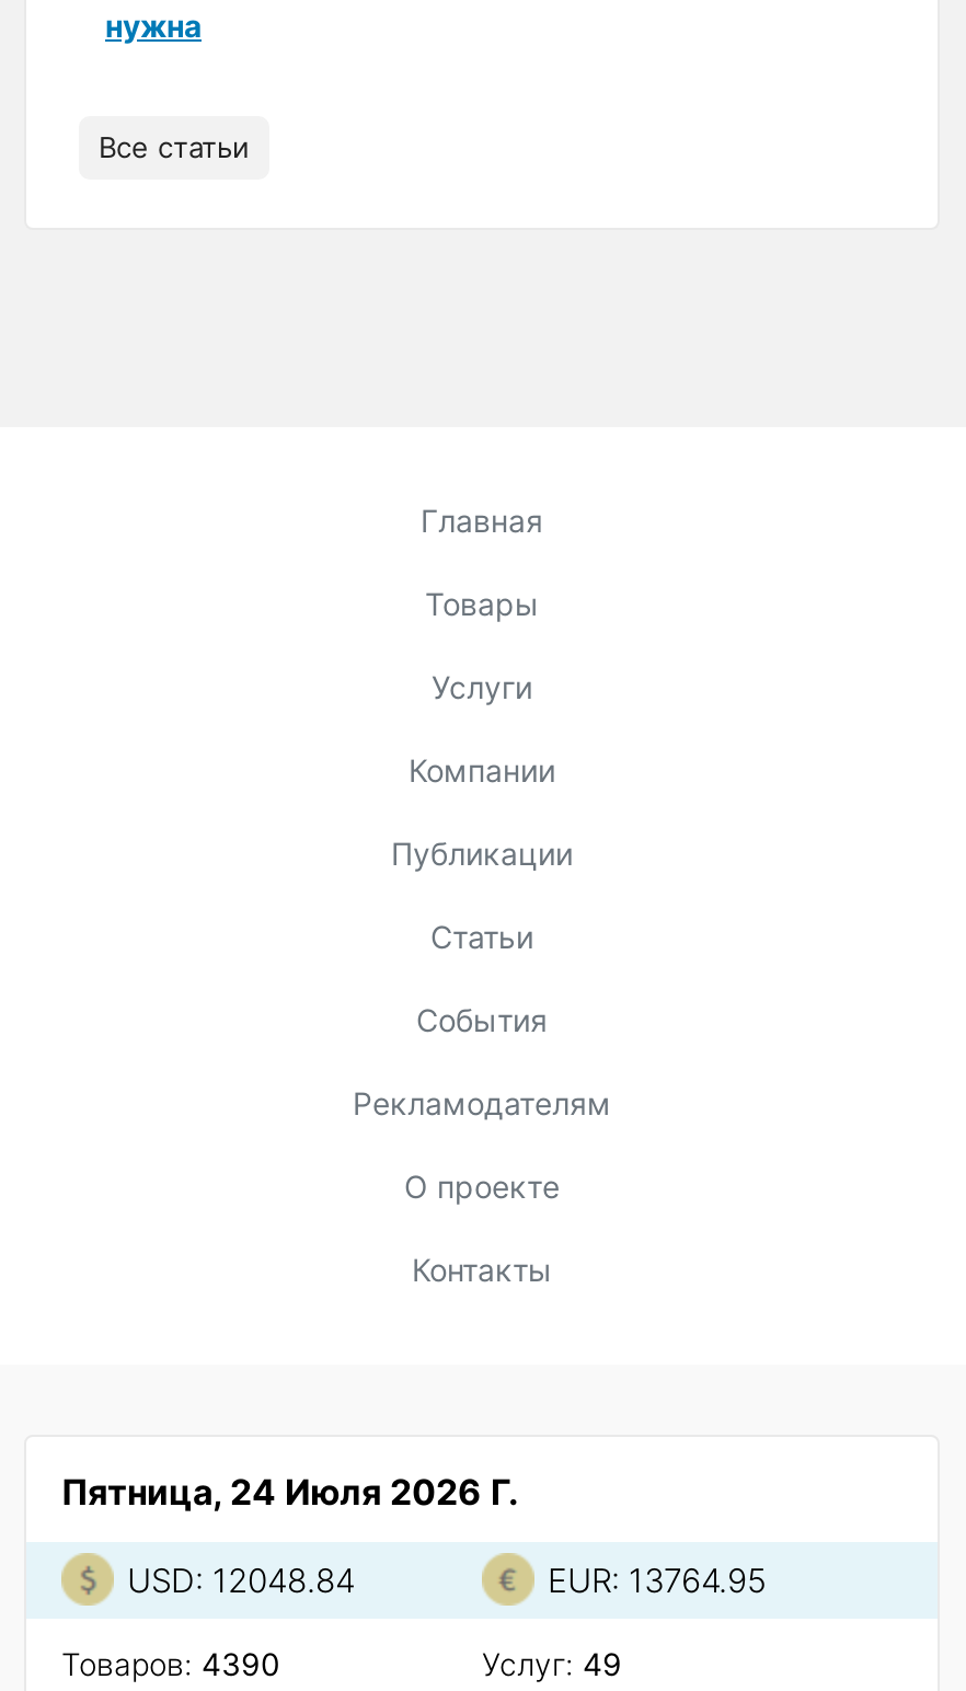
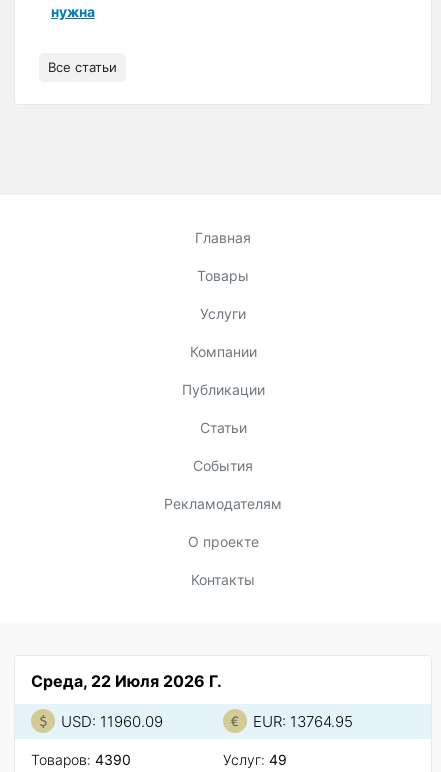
- Пятница, 24 Июля 2026 Г.
+ Среда, 22 Июля 2026 Г.

- USD: 12048.84
+ USD: 11960.09
